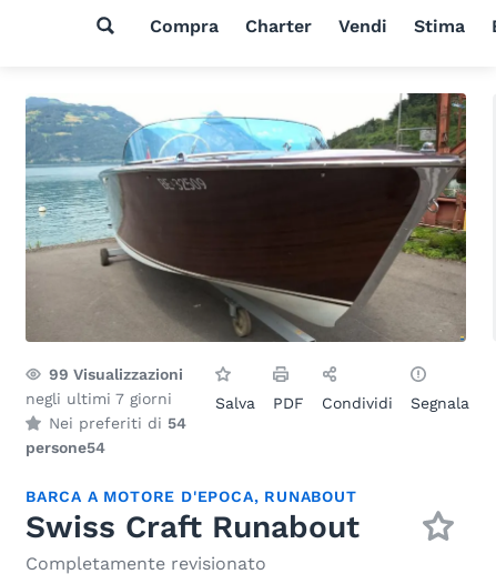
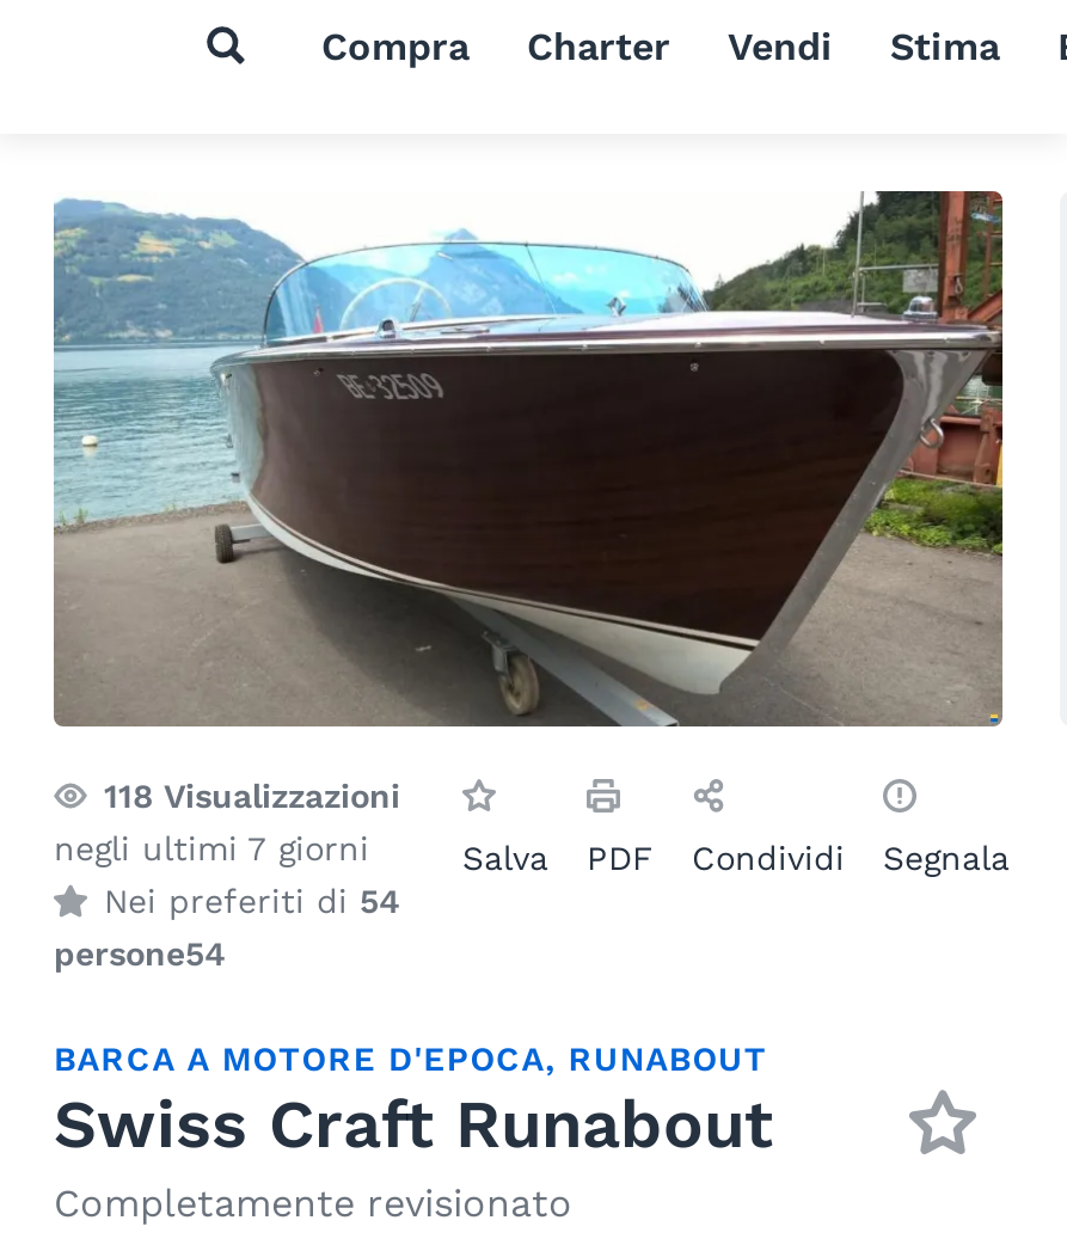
- 99 Visualizzazioni
+ 118 Visualizzazioni
